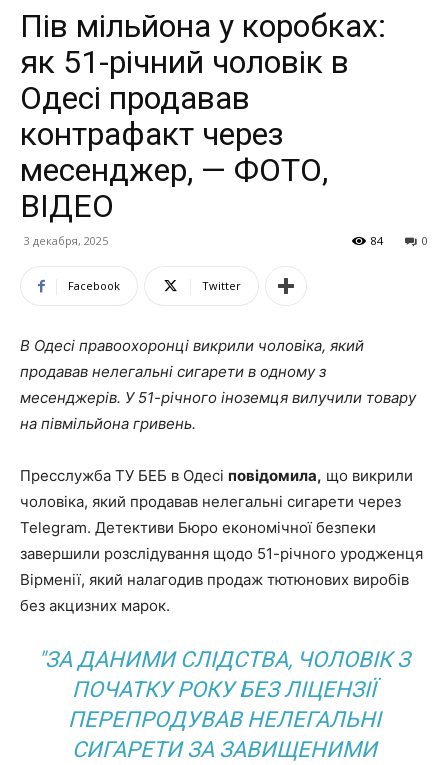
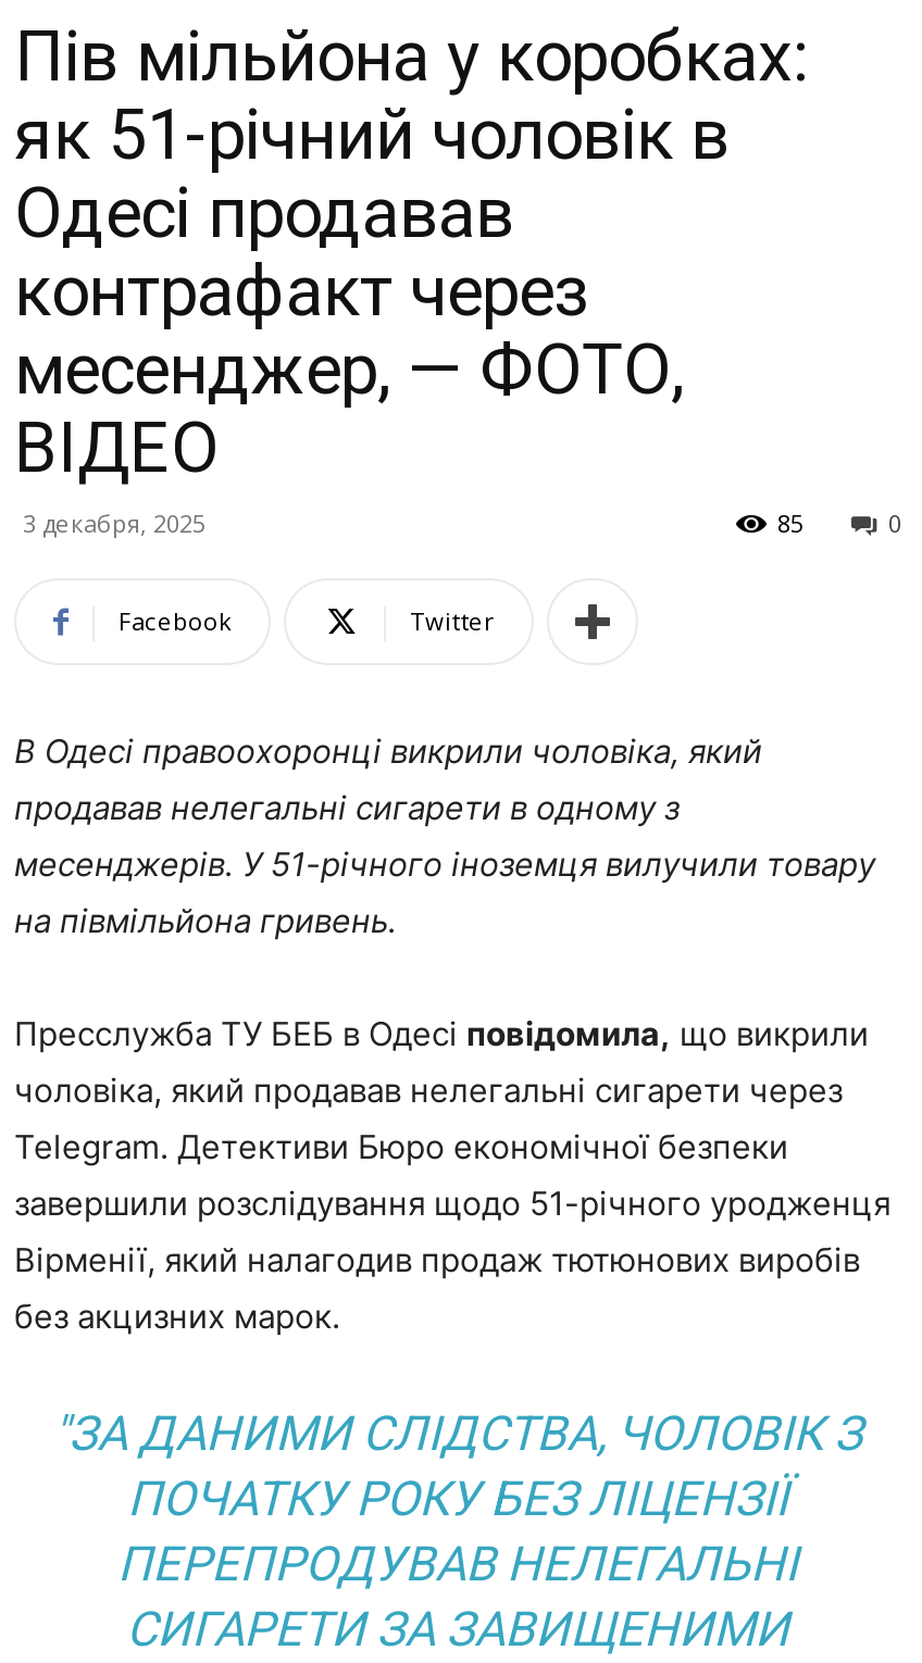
- 84
+ 85
